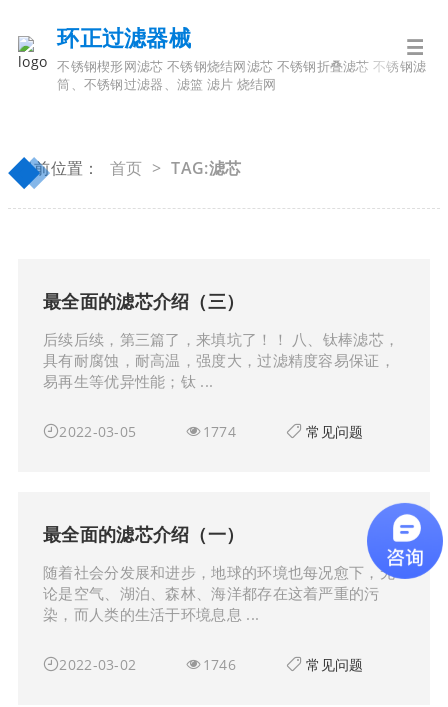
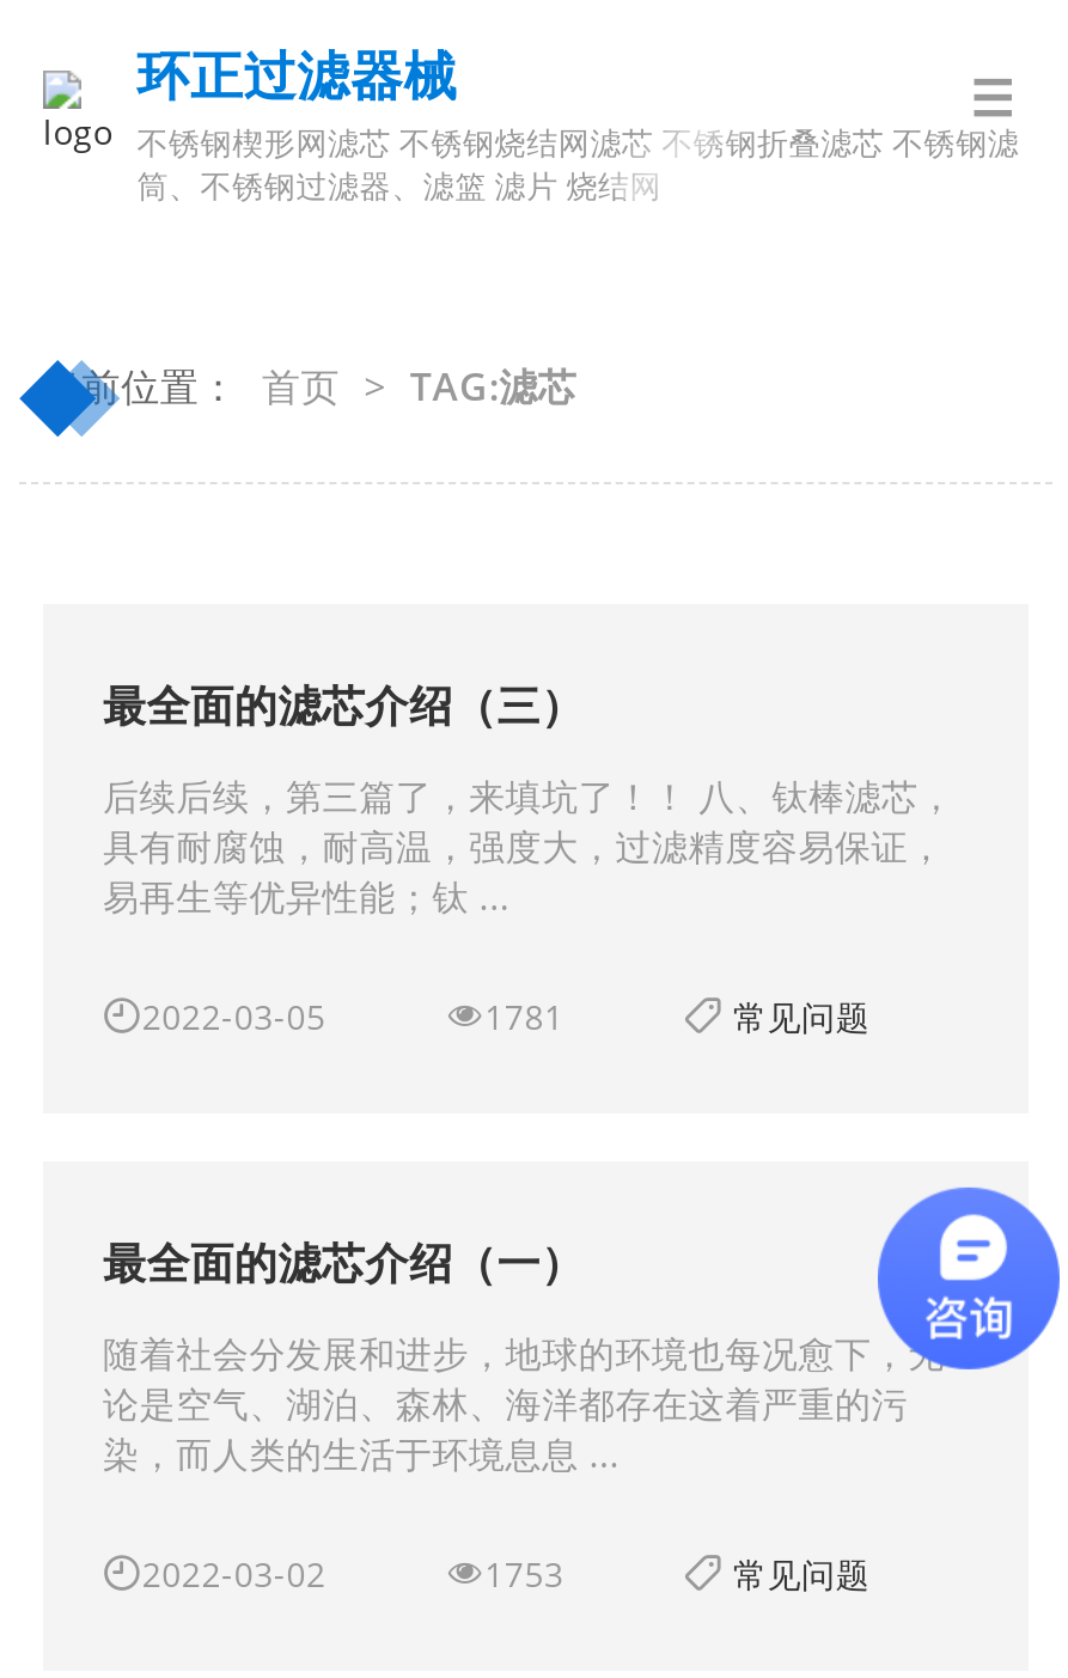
- 1774
+ 1781

- 1746
+ 1753
